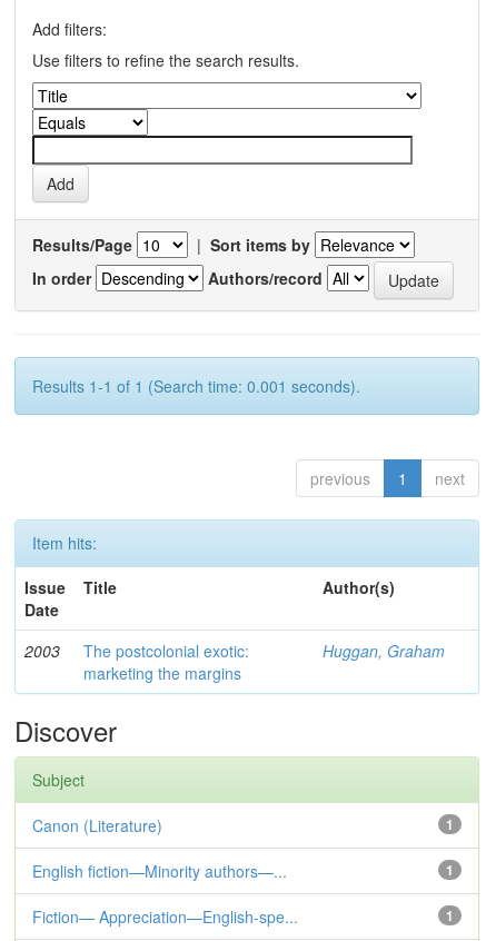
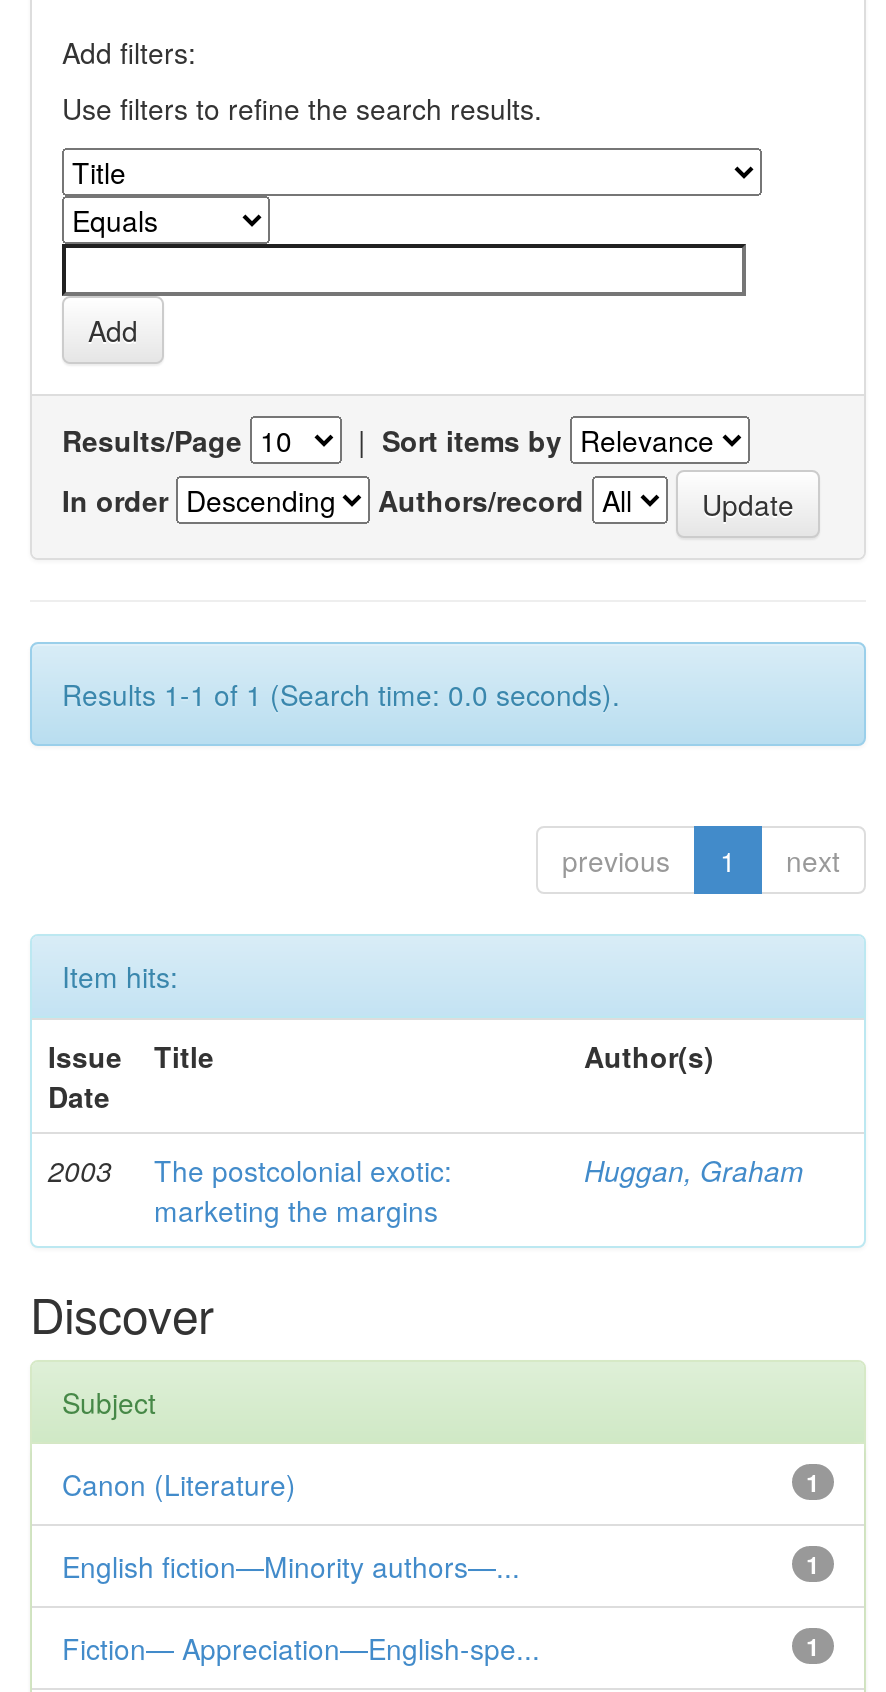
- Results 1-1 of 1 (Search time: 0.001 seconds).
+ Results 1-1 of 1 (Search time: 0.0 seconds).
